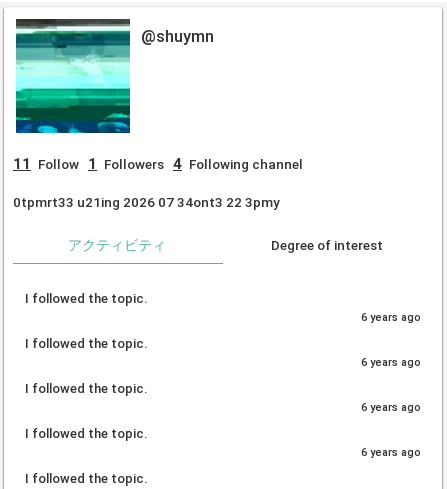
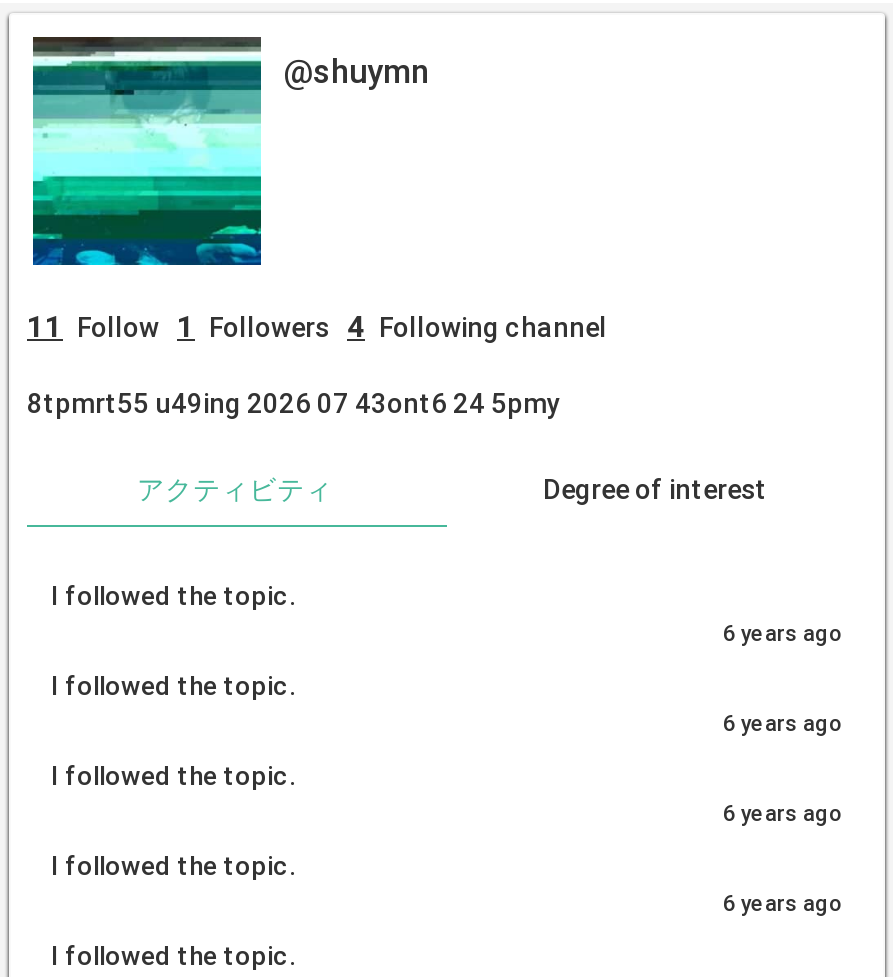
- 0tpmrt33 u21ing 2026 07 34ont3 22 3pmy
+ 8tpmrt55 u49ing 2026 07 43ont6 24 5pmy
